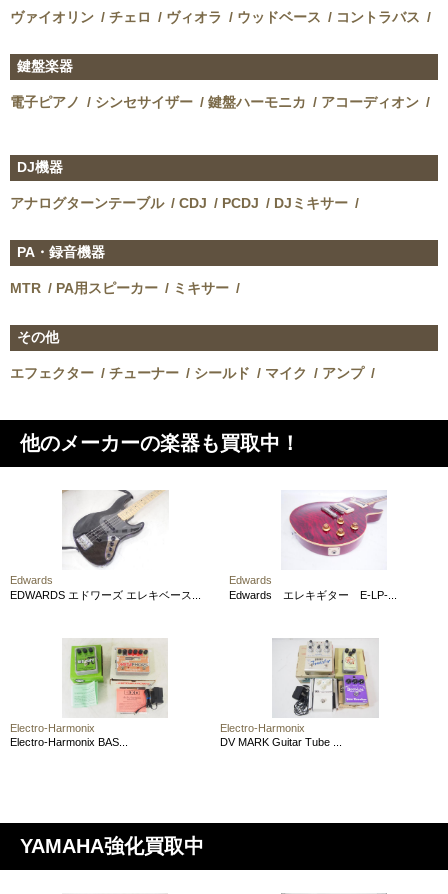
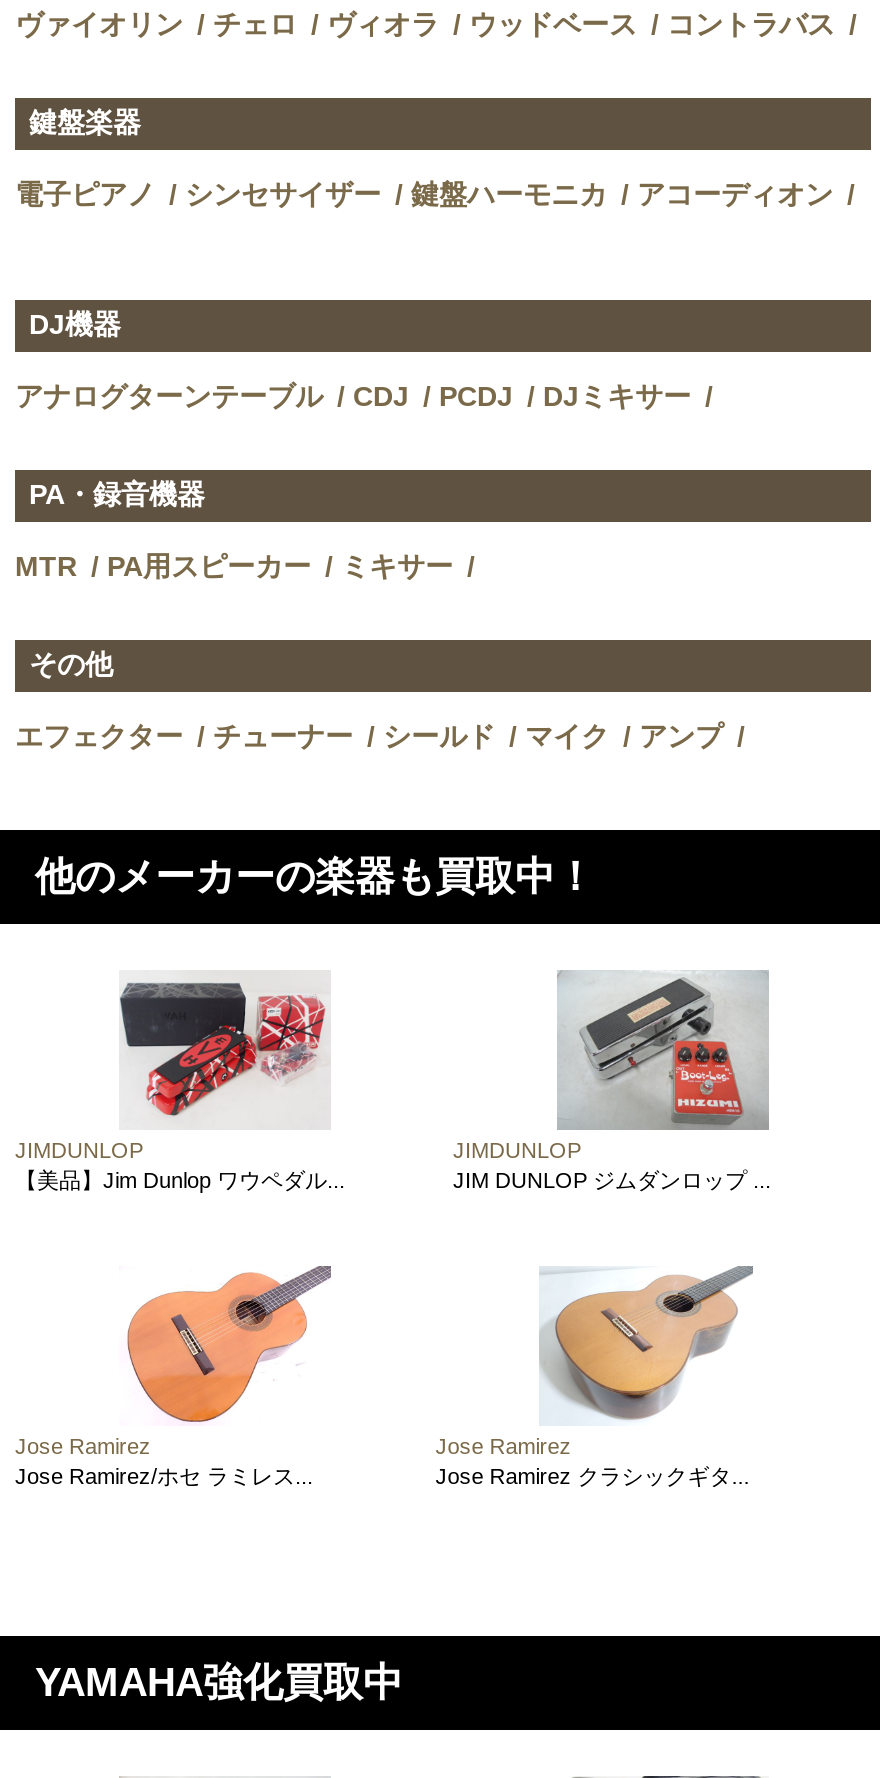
- [image]
- Edwards
- EDWARDS エドワーズ エレキベース...
+ [image]
+ JIMDUNLOP
+ 【美品】Jim Dunlop ワウペダル...

- [image]
- Edwards
- Edwards エレキギター E-LP-...
+ [image]
+ JIMDUNLOP
+ JIM DUNLOP ジムダンロップ ...

- [image]
- Electro-Harmonix
- Electro-Harmonix BAS...
+ [image]
+ Jose Ramirez
+ Jose Ramirez/ホセ ラミレス...

- [image]
- Electro-Harmonix
- DV MARK Guitar Tube ...
+ [image]
+ Jose Ramirez
+ Jose Ramirez クラシックギタ...
